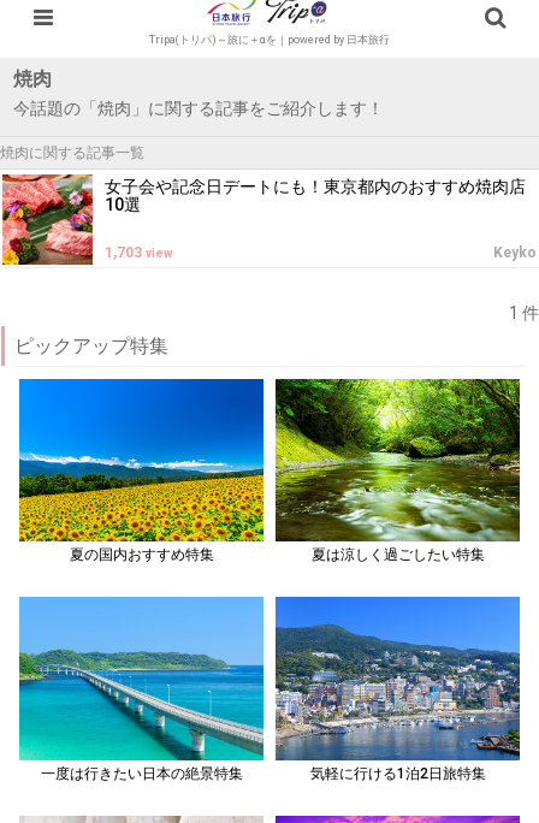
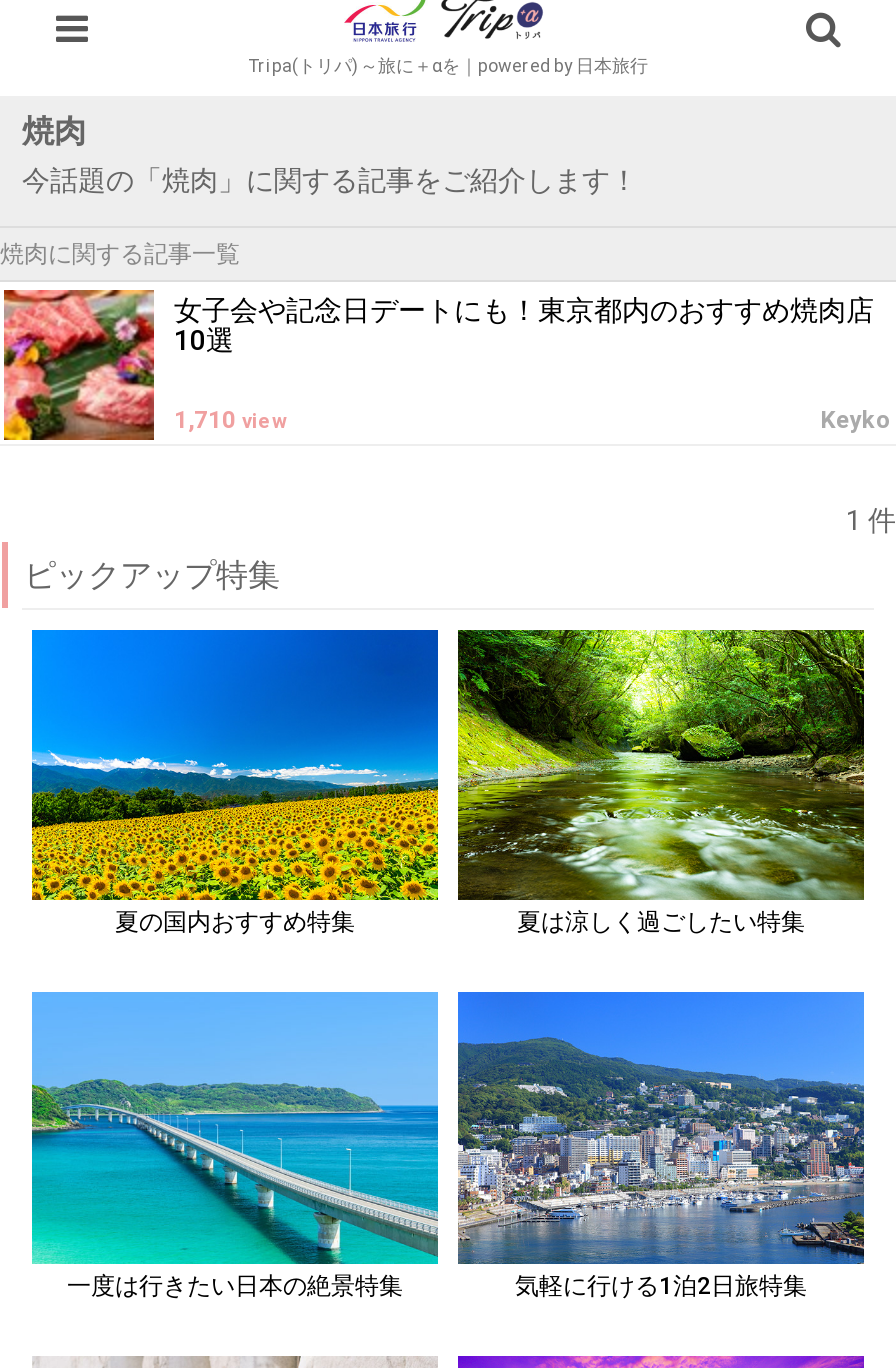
- 1,703 view
+ 1,710 view
